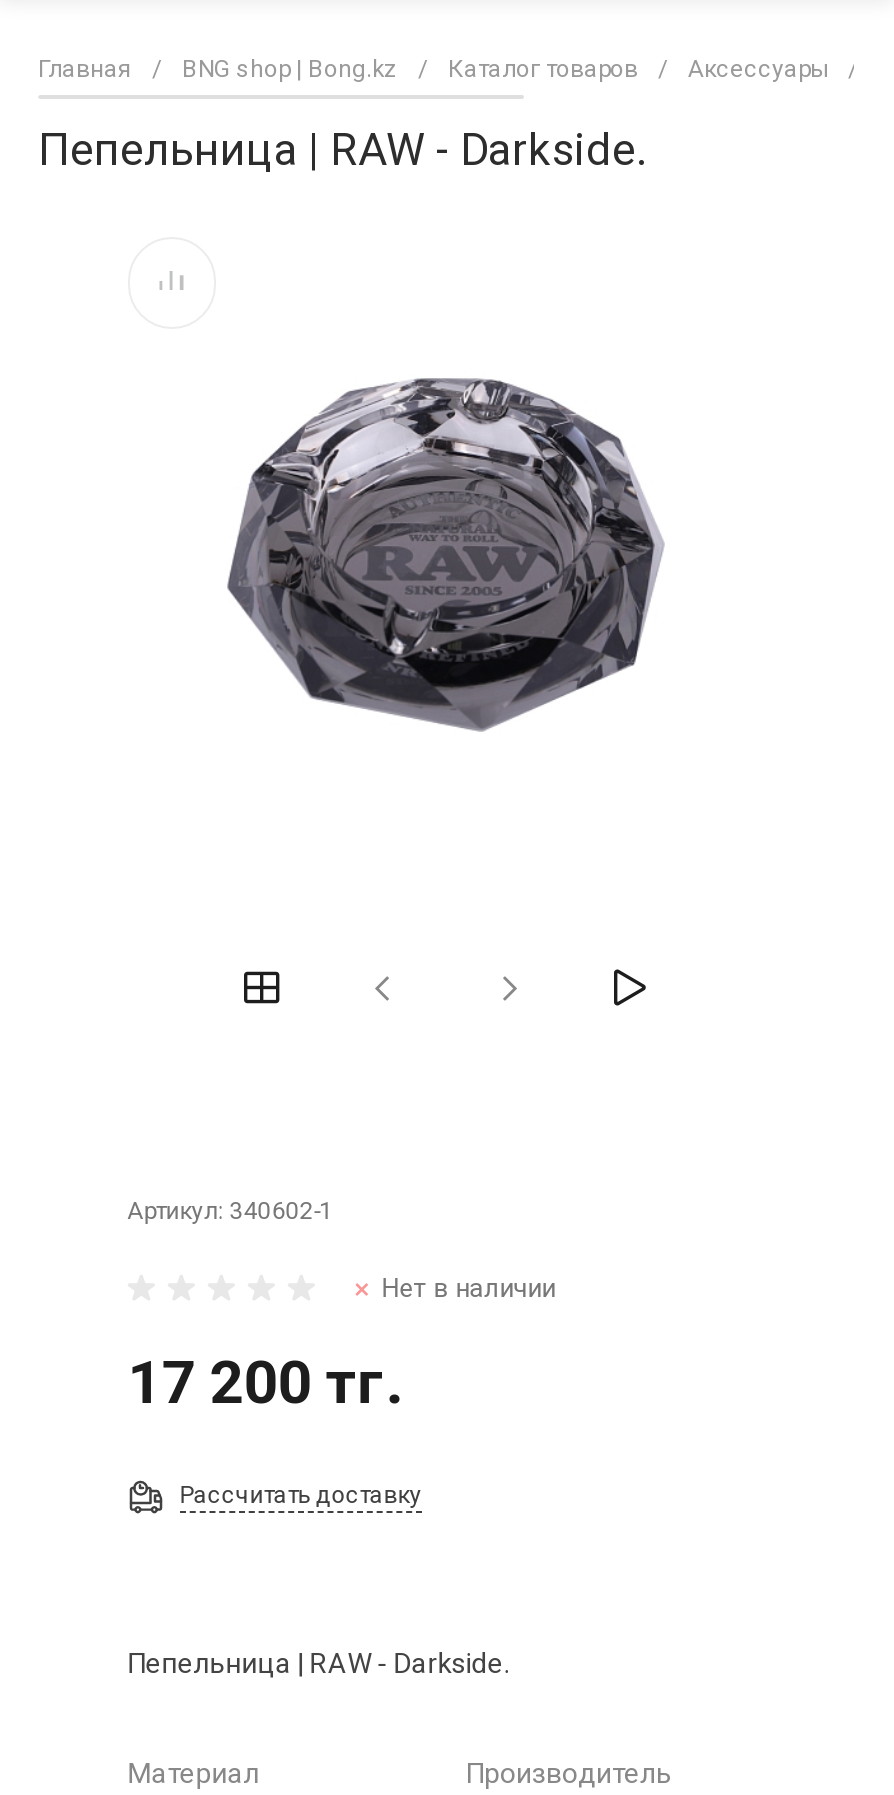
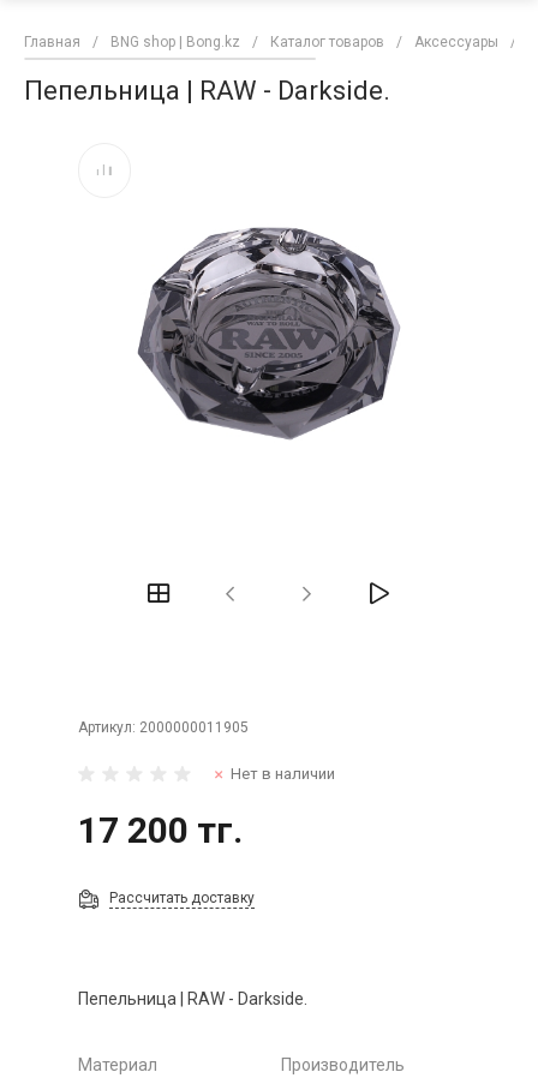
- Артикул: 340602-1
+ Артикул: 2000000011905
